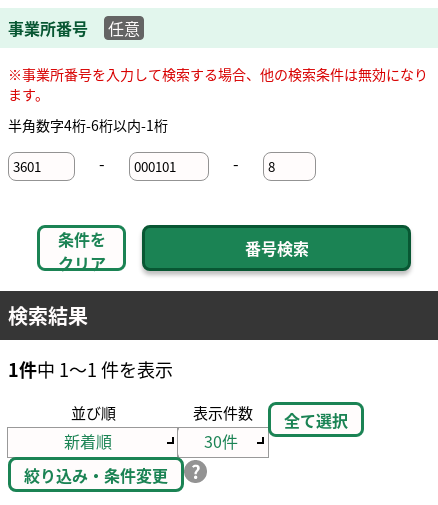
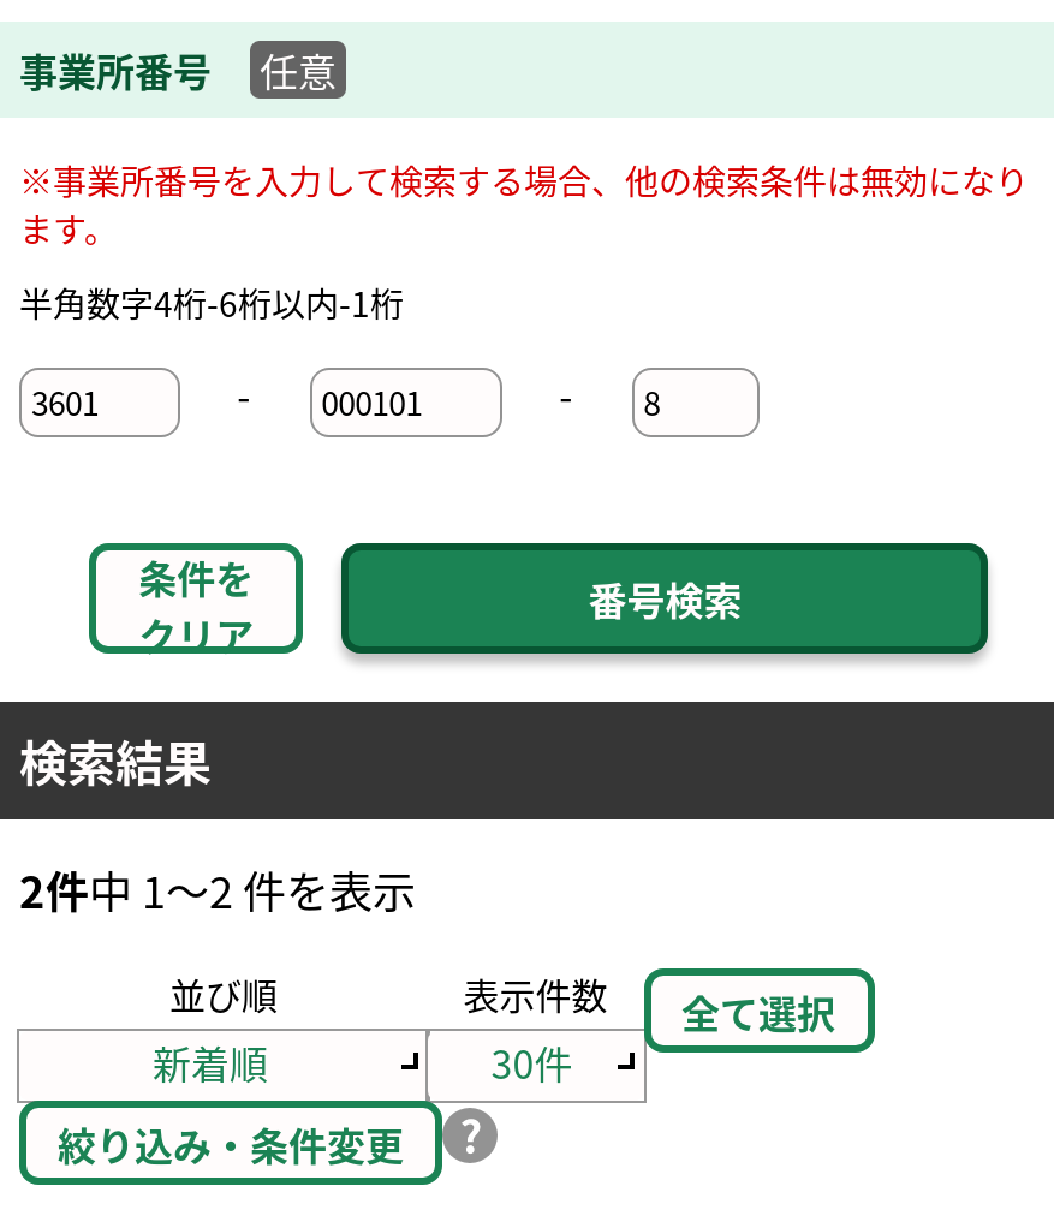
- 1件中 1～1 件を表示
+ 2件中 1～2 件を表示
